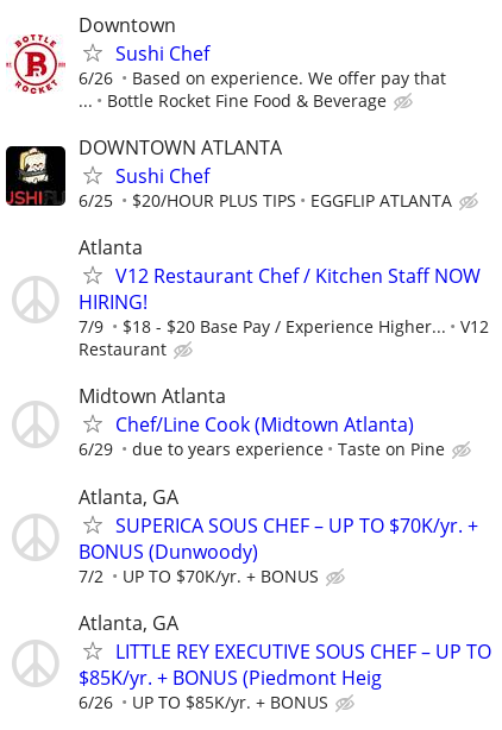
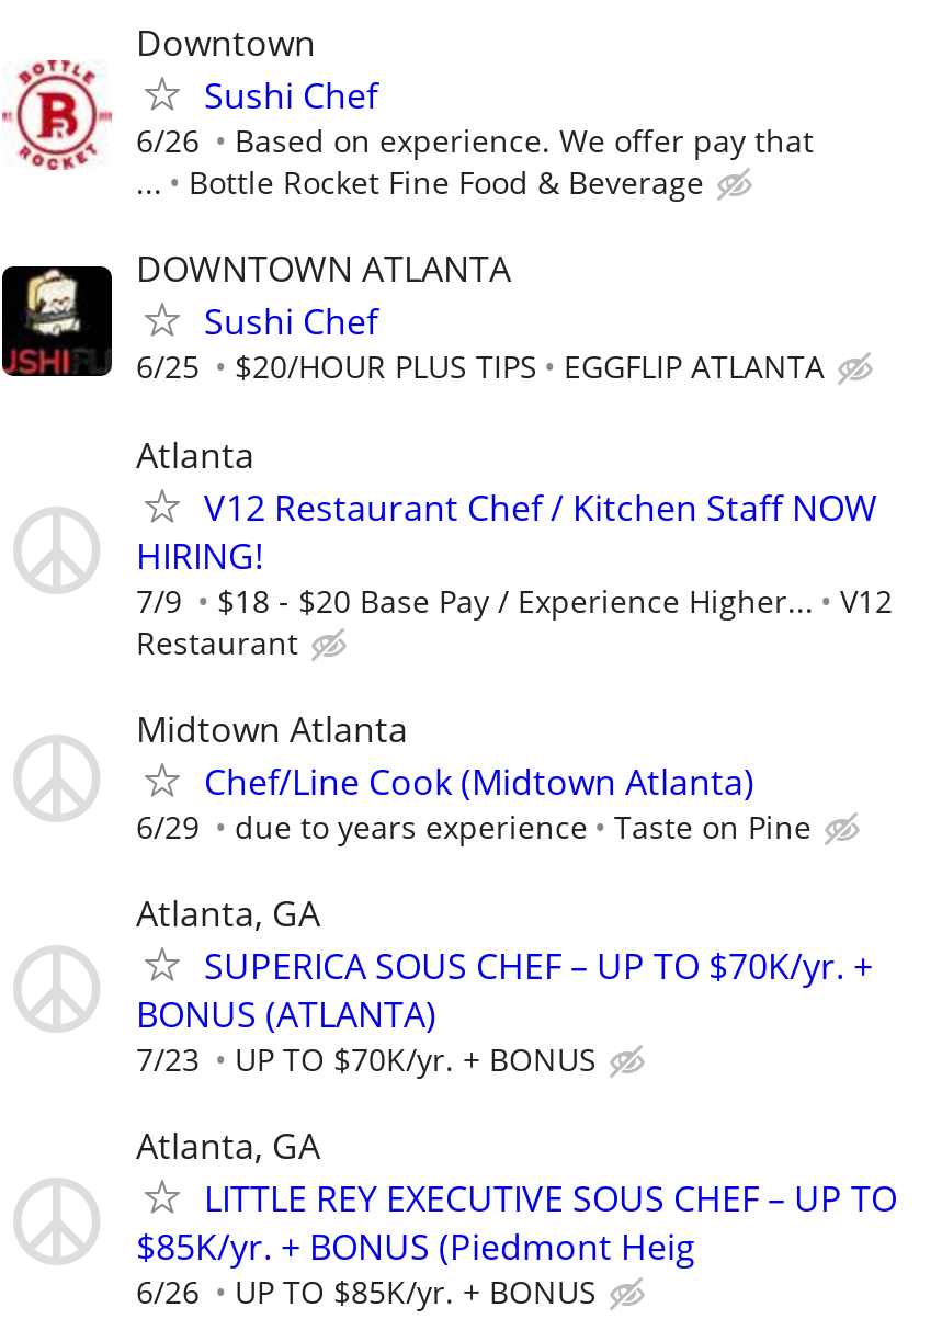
- BONUS (Dunwoody)
+ BONUS (ATLANTA)

- 7/2 UP TO $70K/yr. + BONUS
+ 7/23 UP TO $70K/yr. + BONUS
